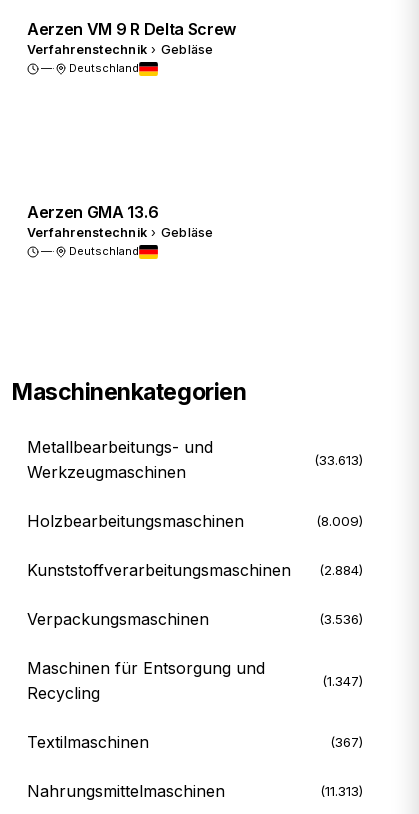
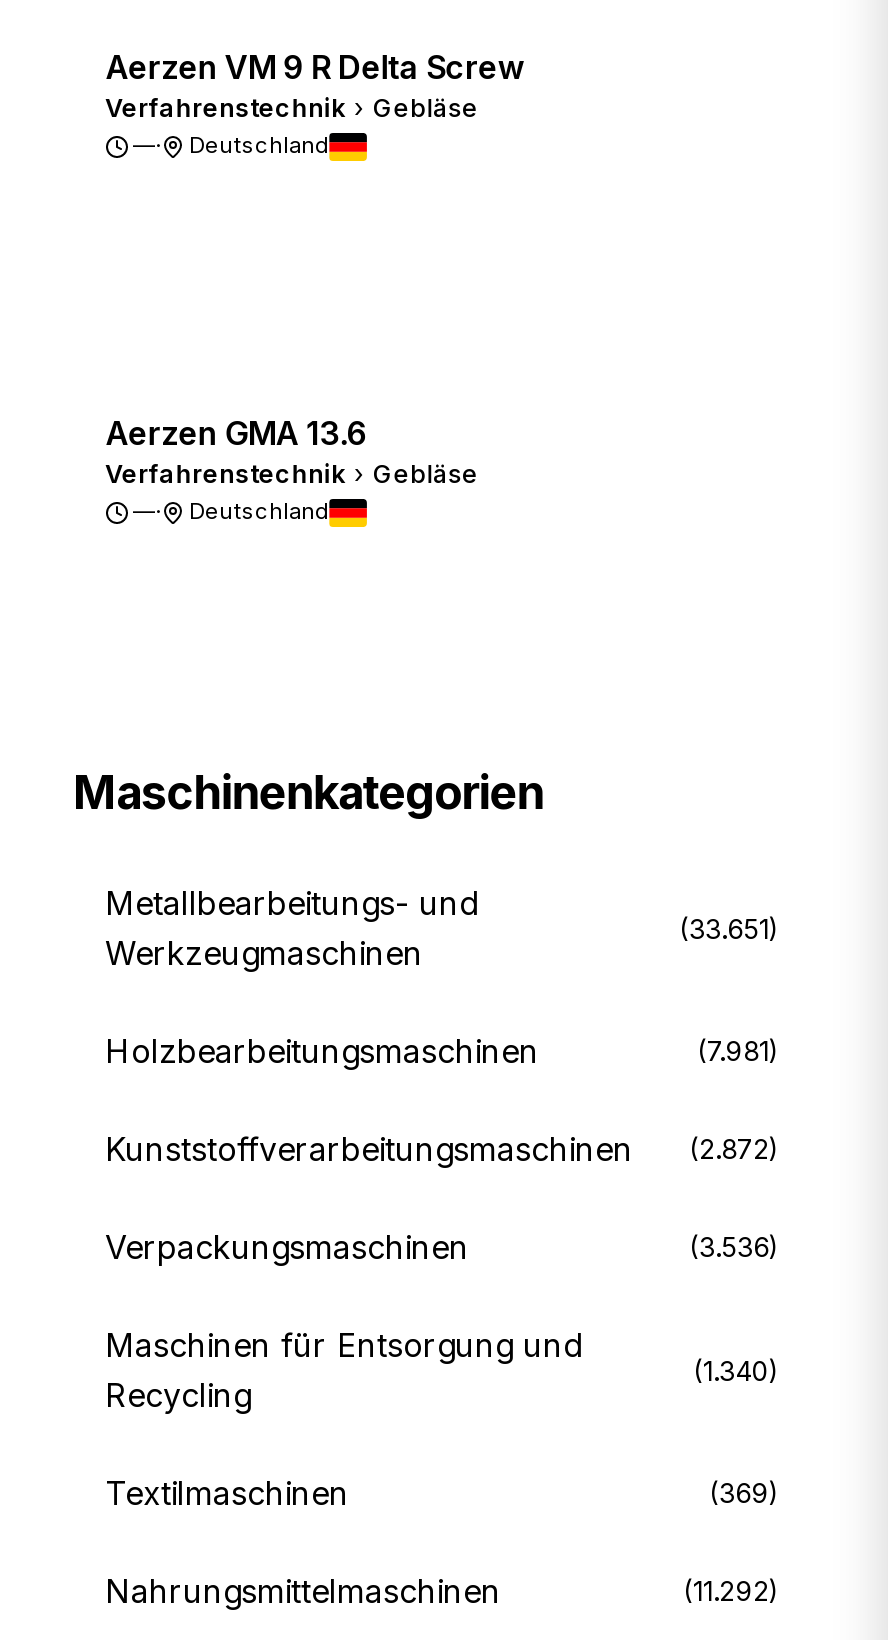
- (33.613)
+ (33.651)

- (8.009)
+ (7.981)

- Kunststoffverarbeitungsmaschinen (2.884)
+ Kunststoffverarbeitungsmaschinen (2.872)

- (1.347)
+ (1.340)

- (367)
+ (369)

- (11.313)
+ (11.292)
